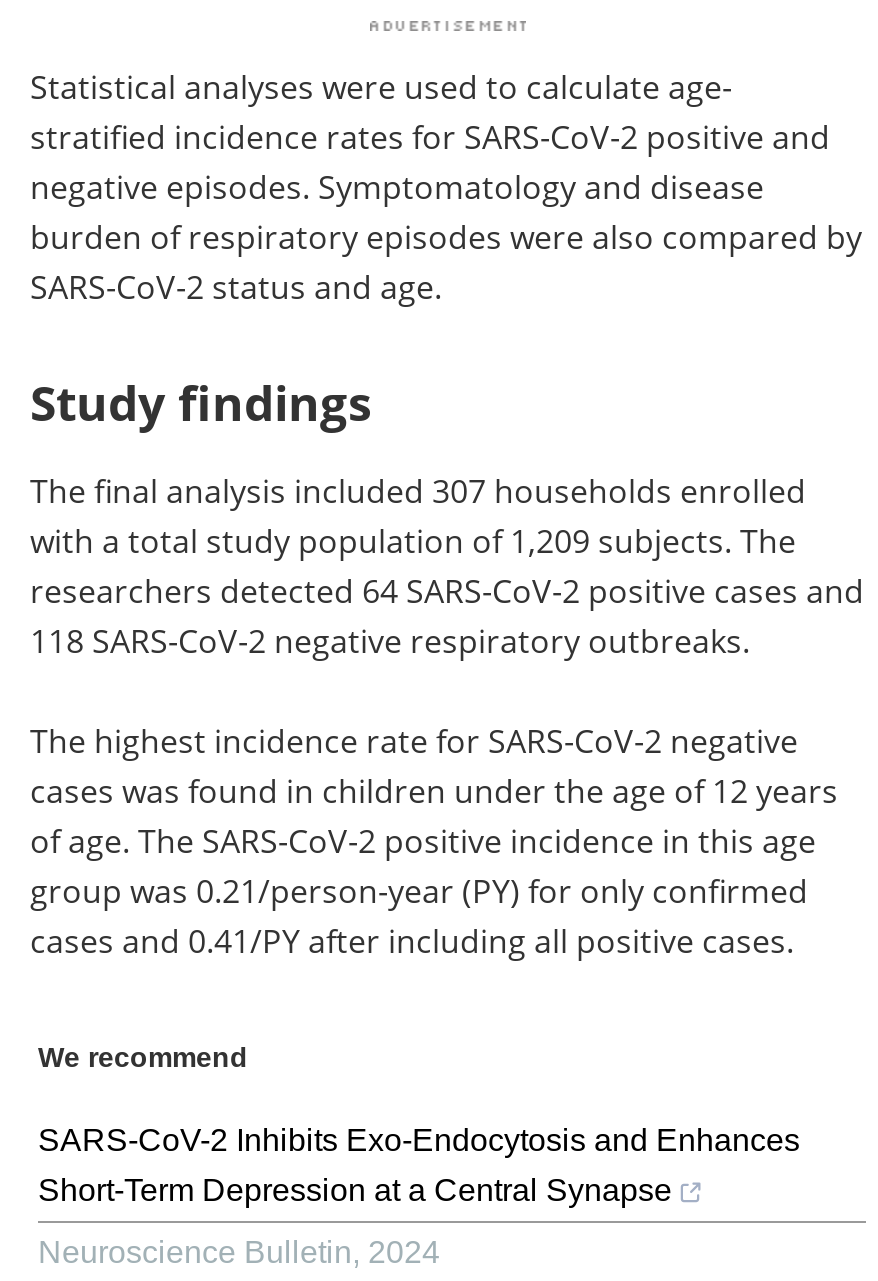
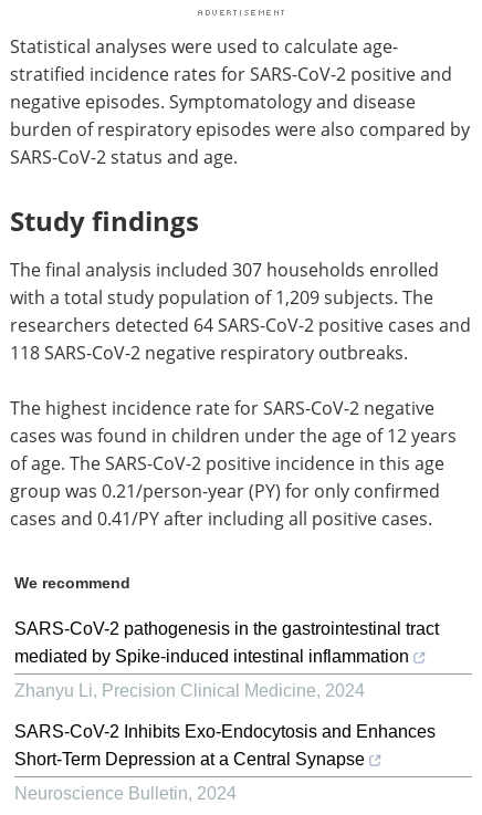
+ SARS-CoV-2 pathogenesis in the gastrointestinal tract
+ mediated by Spike-induced intestinal inflammation
+ Zhanyu Li, Precision Clinical Medicine, 2024
